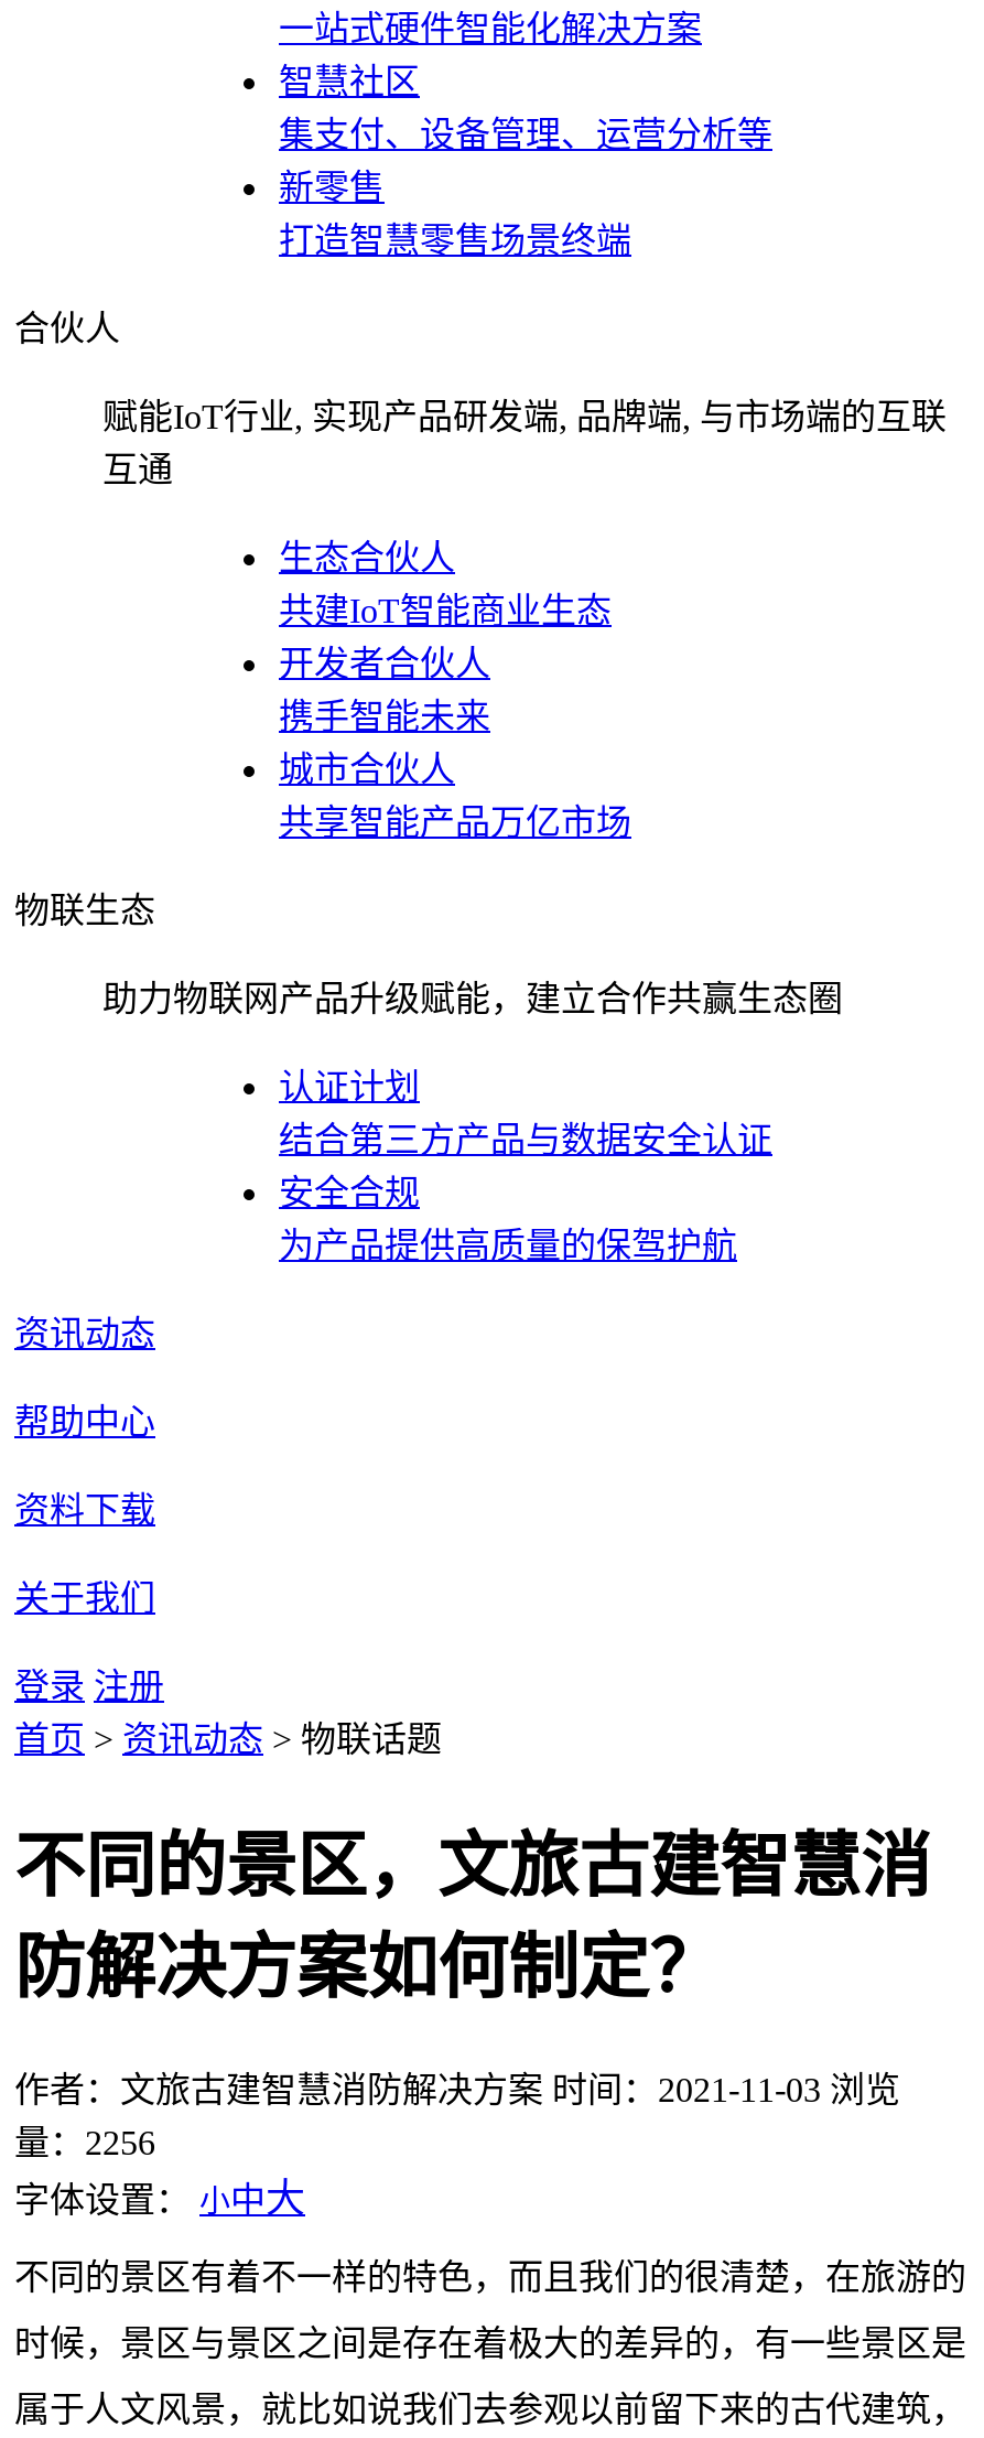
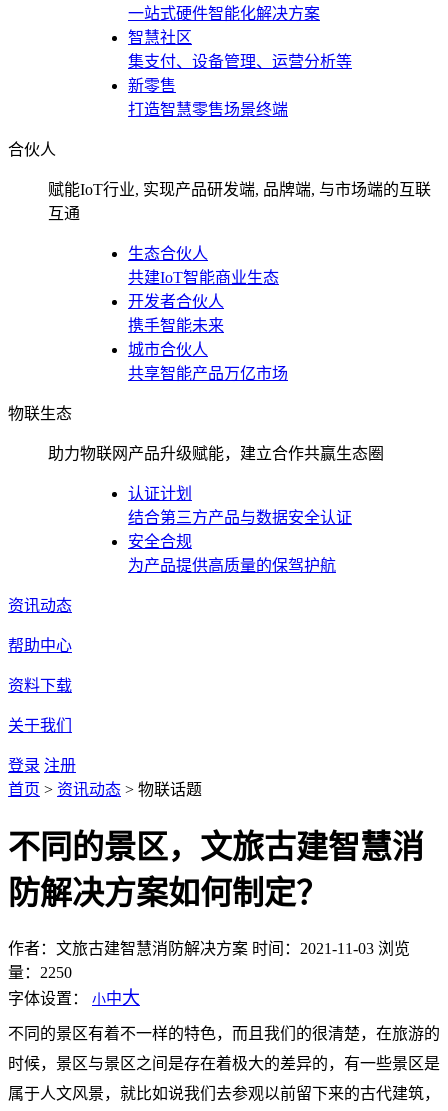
- 量：2256
+ 量：2250
